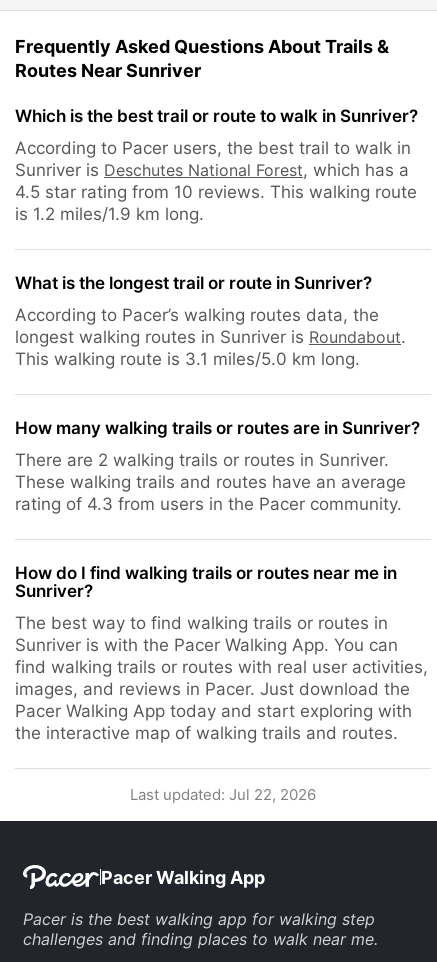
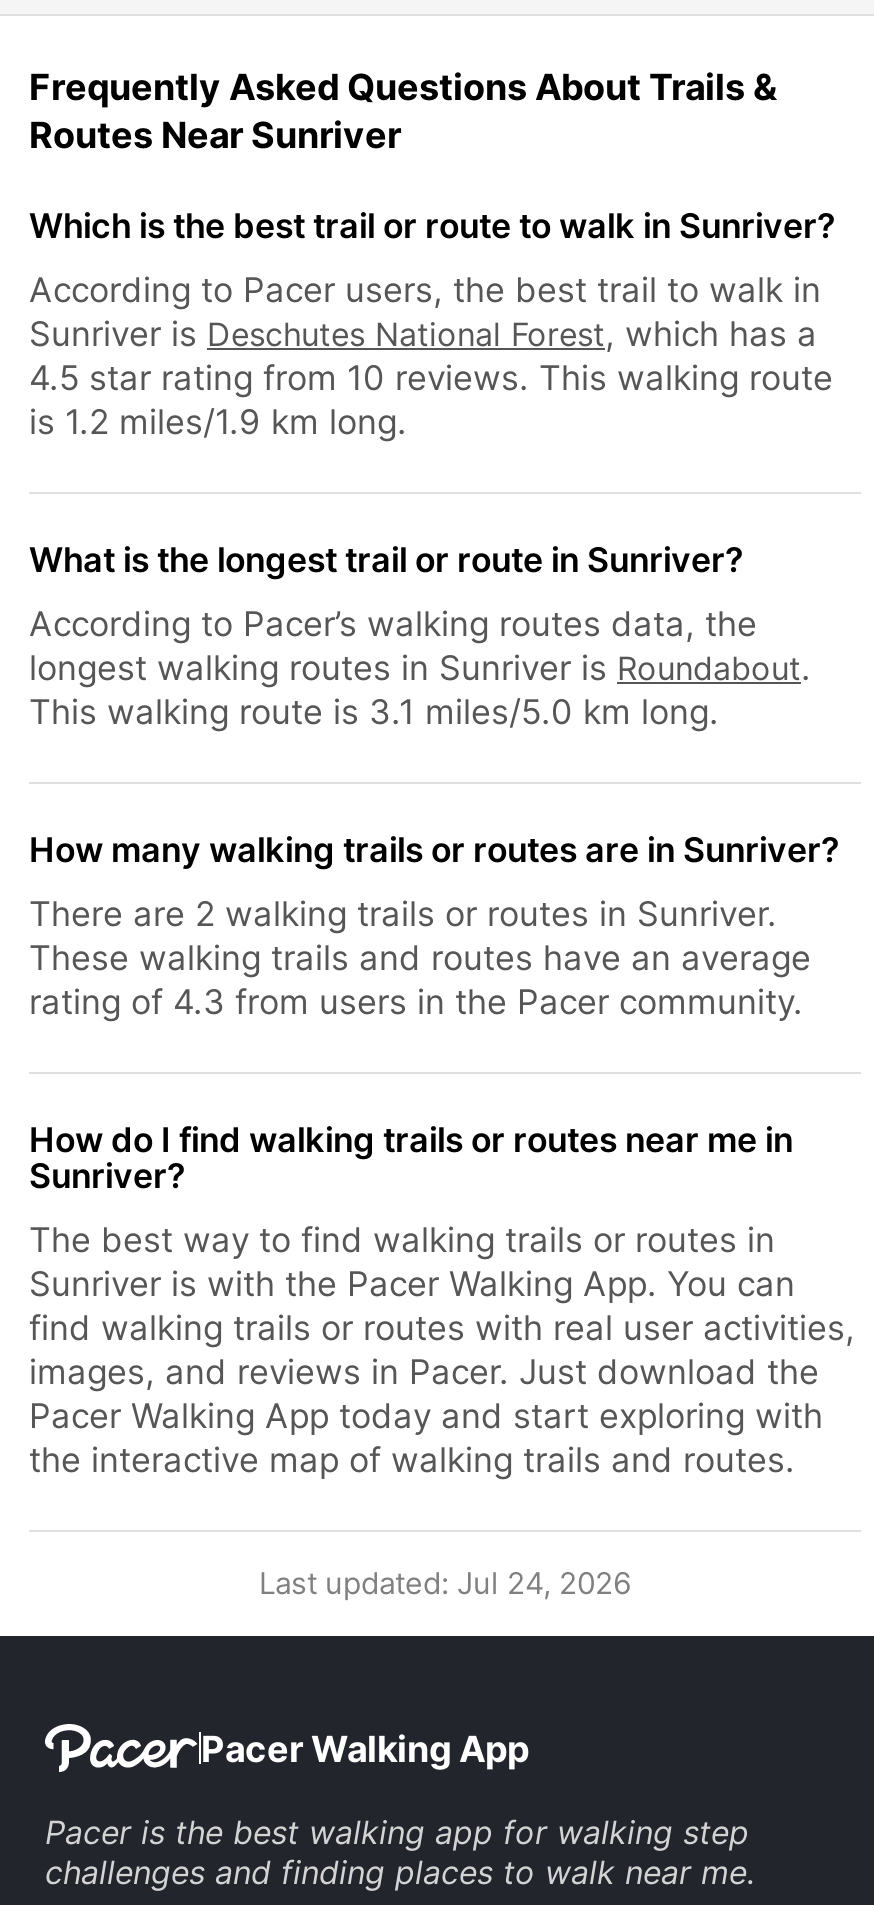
- Last updated: Jul 22, 2026
+ Last updated: Jul 24, 2026
